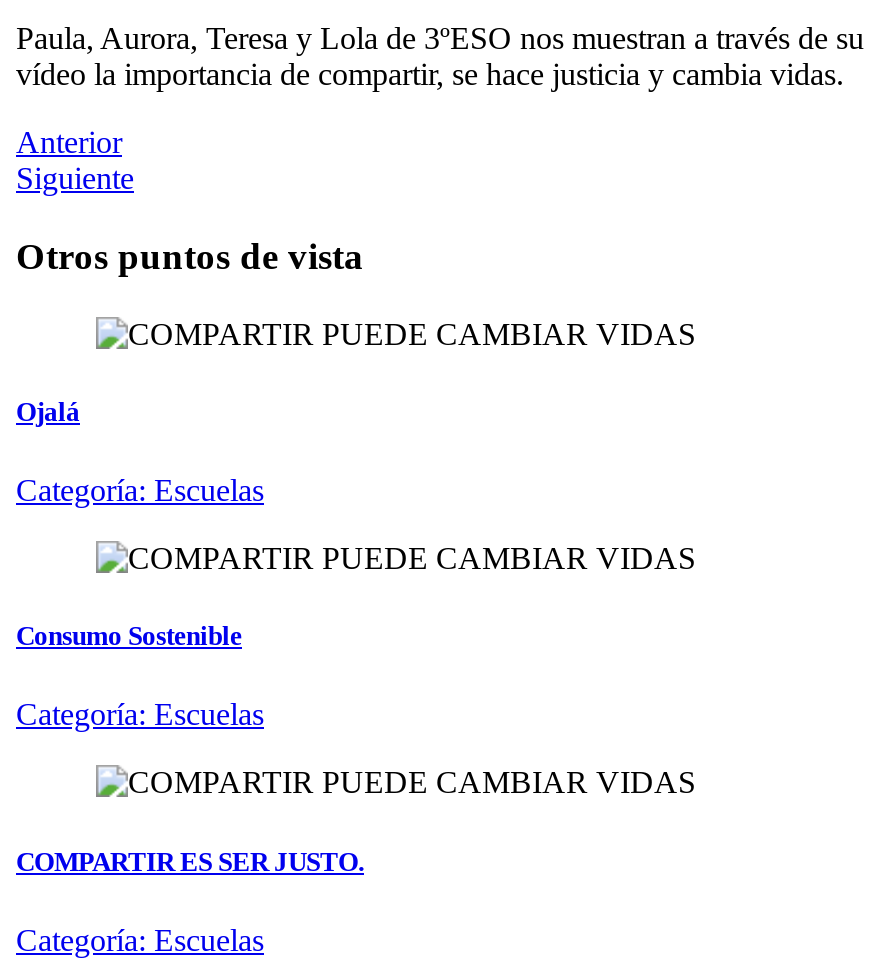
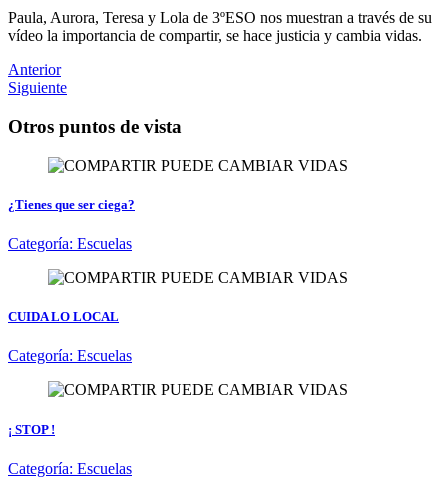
- Ojalá
+ ¿Tienes que ser ciega?

- Consumo Sostenible
+ CUIDA LO LOCAL

- COMPARTIR ES SER JUSTO.
+ ¡ STOP !
